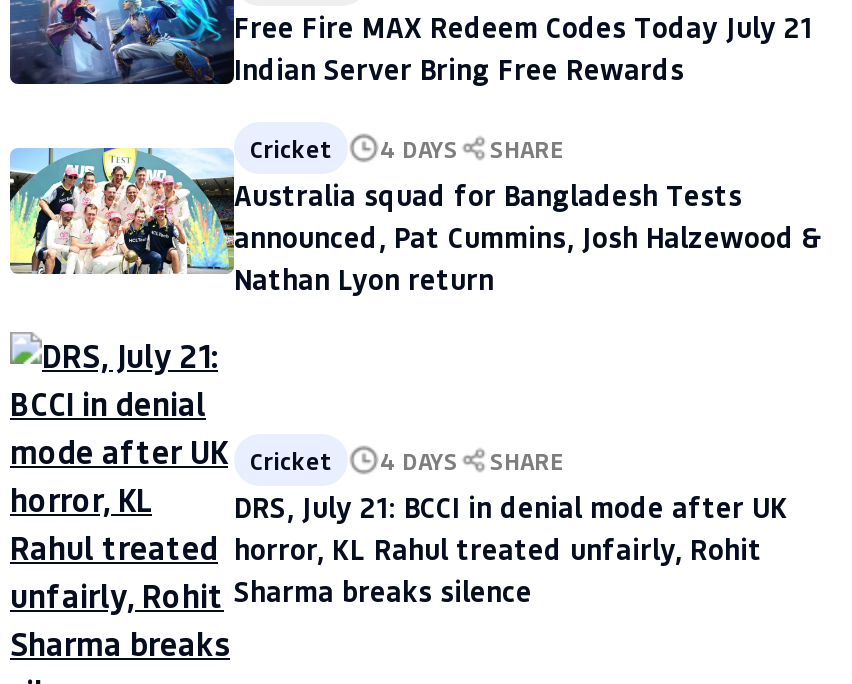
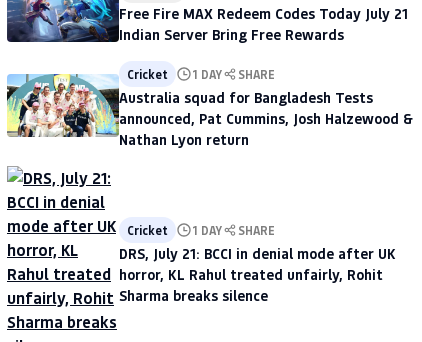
- Cricket 4 DAYS SHARE
+ Cricket 1 DAY SHARE

- Cricket 4 DAYS SHARE
+ Cricket 1 DAY SHARE
